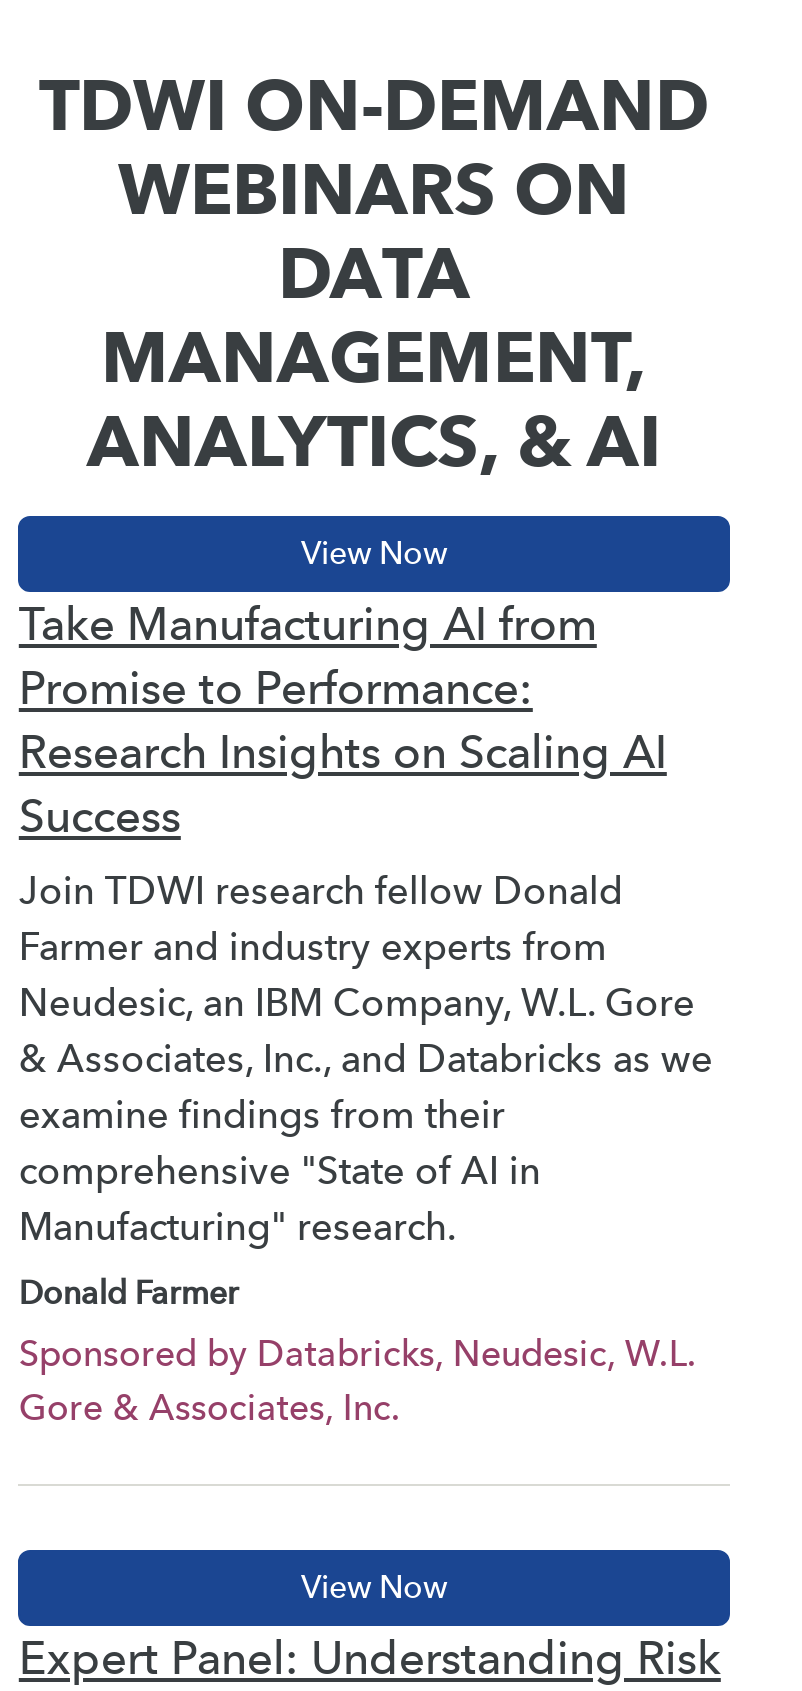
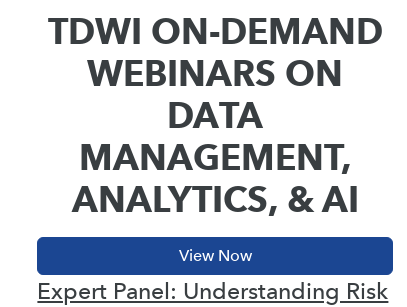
- Take Manufacturing AI from
- Promise to Performance:
- Research Insights on Scaling AI
- Success
- Join TDWI research fellow Donald
- Farmer and industry experts from
- Neudesic, an IBM Company, W.L. Gore
- & Associates, Inc., and Databricks as we
- examine findings from their
- comprehensive "State of AI in
- Manufacturing" research.
- Donald Farmer
- Sponsored by Databricks, Neudesic, W.L.
- Gore & Associates, Inc.
